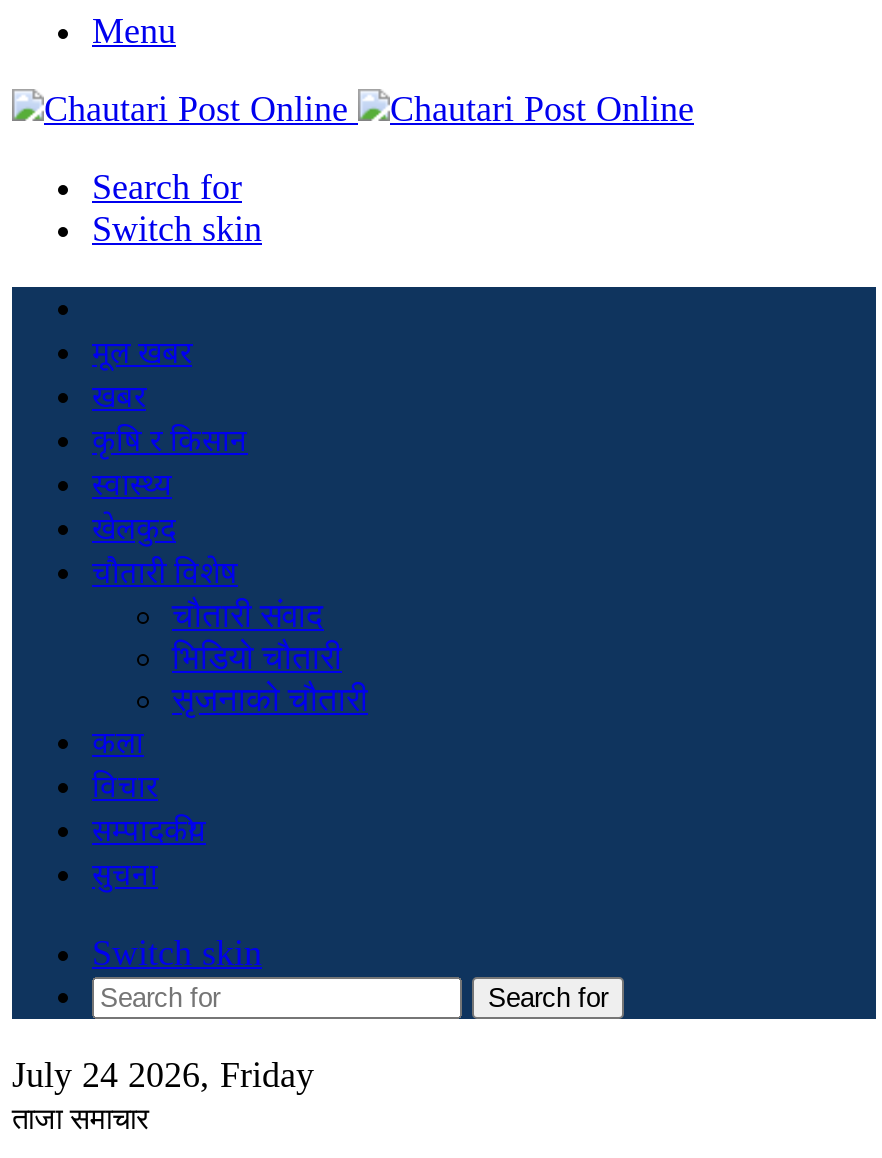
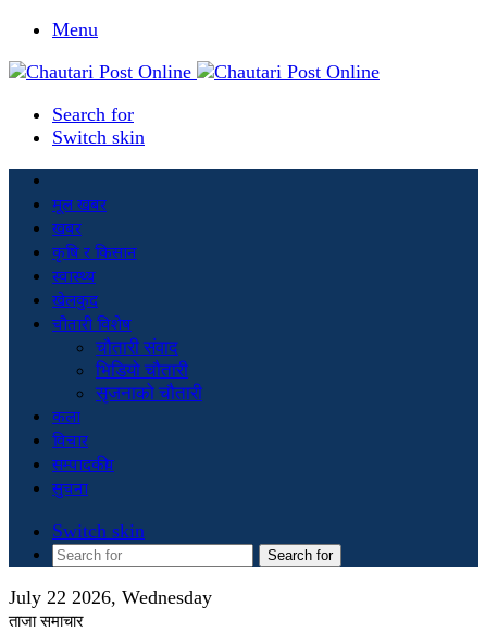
- July 24 2026, Friday
+ July 22 2026, Wednesday
